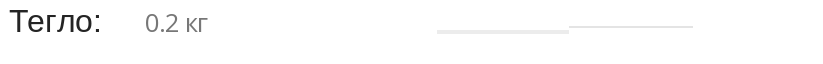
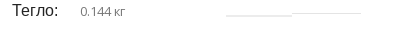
- Тегло 0.2 кг
+ Тегло 0.144 кг
